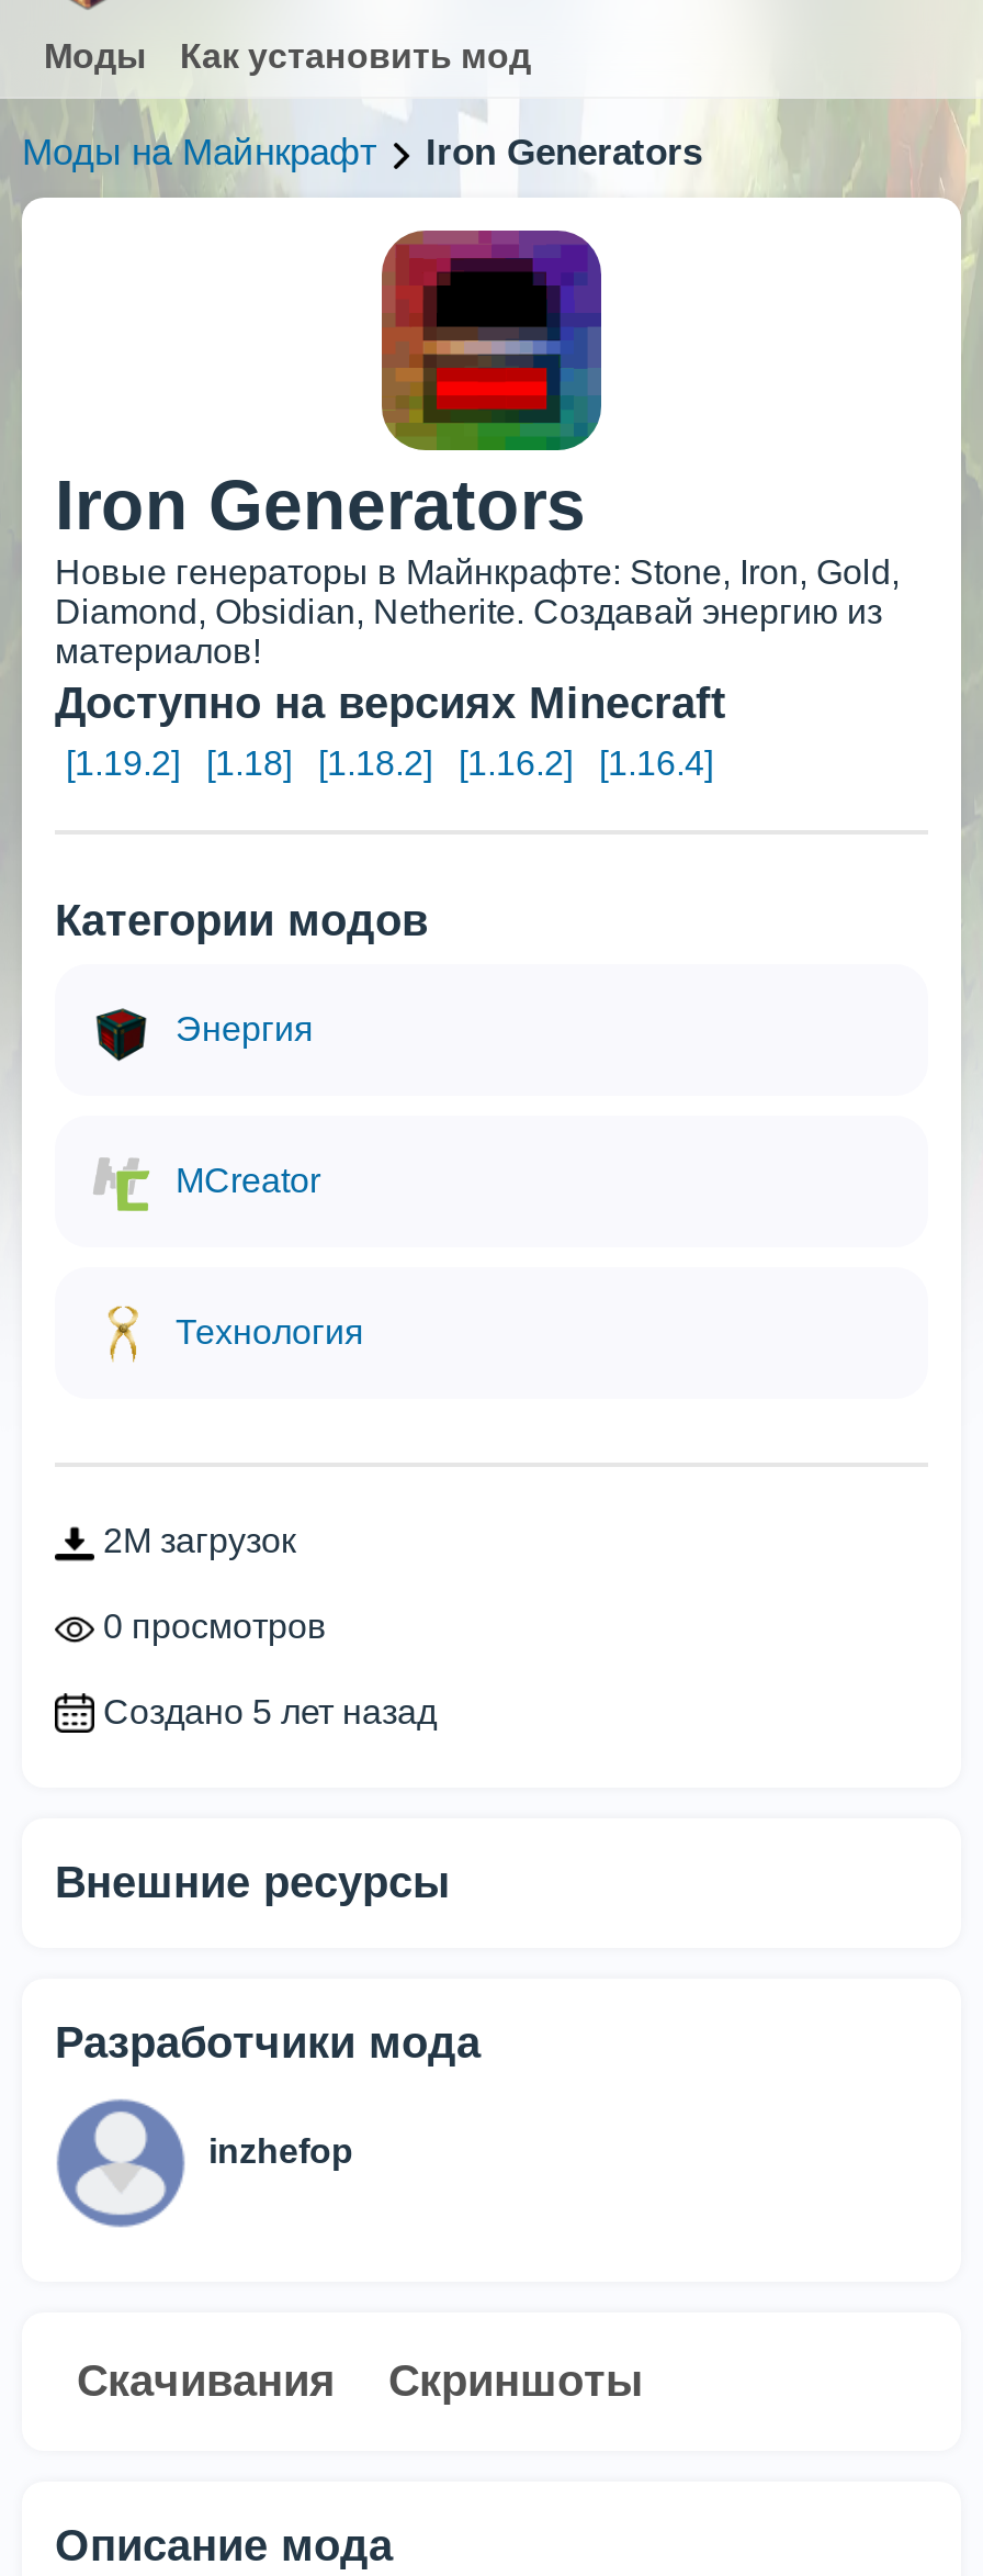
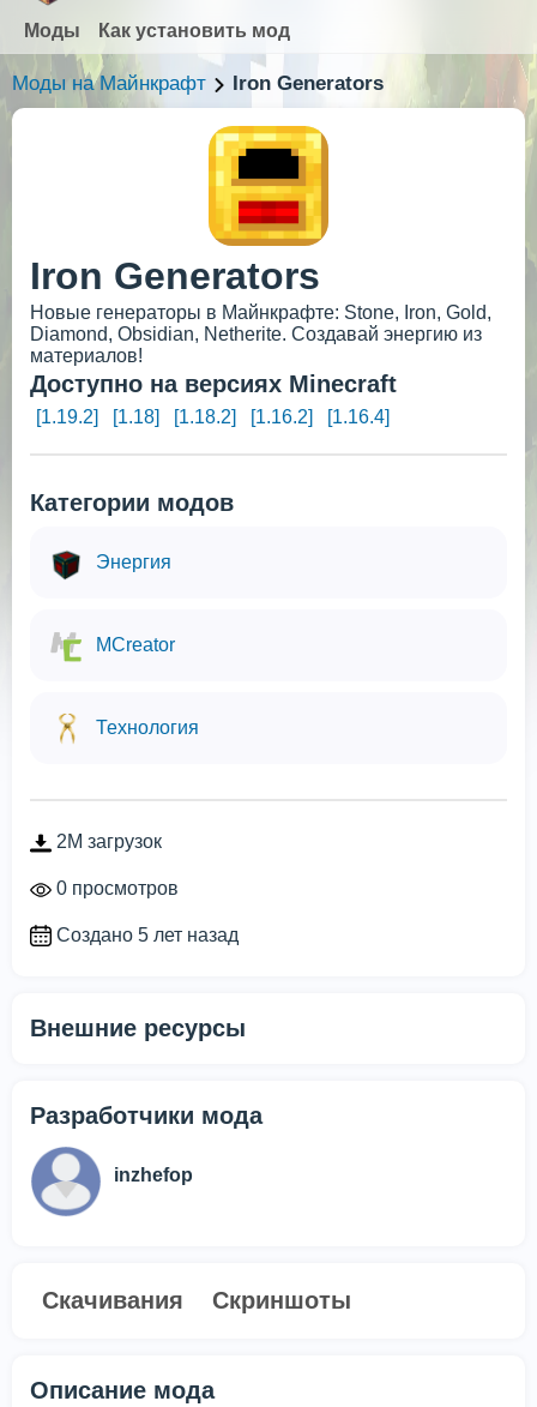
- [image]
+ [image]
